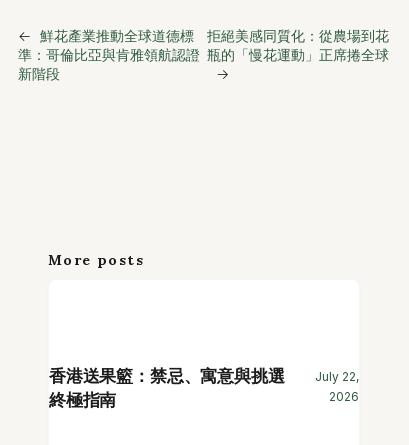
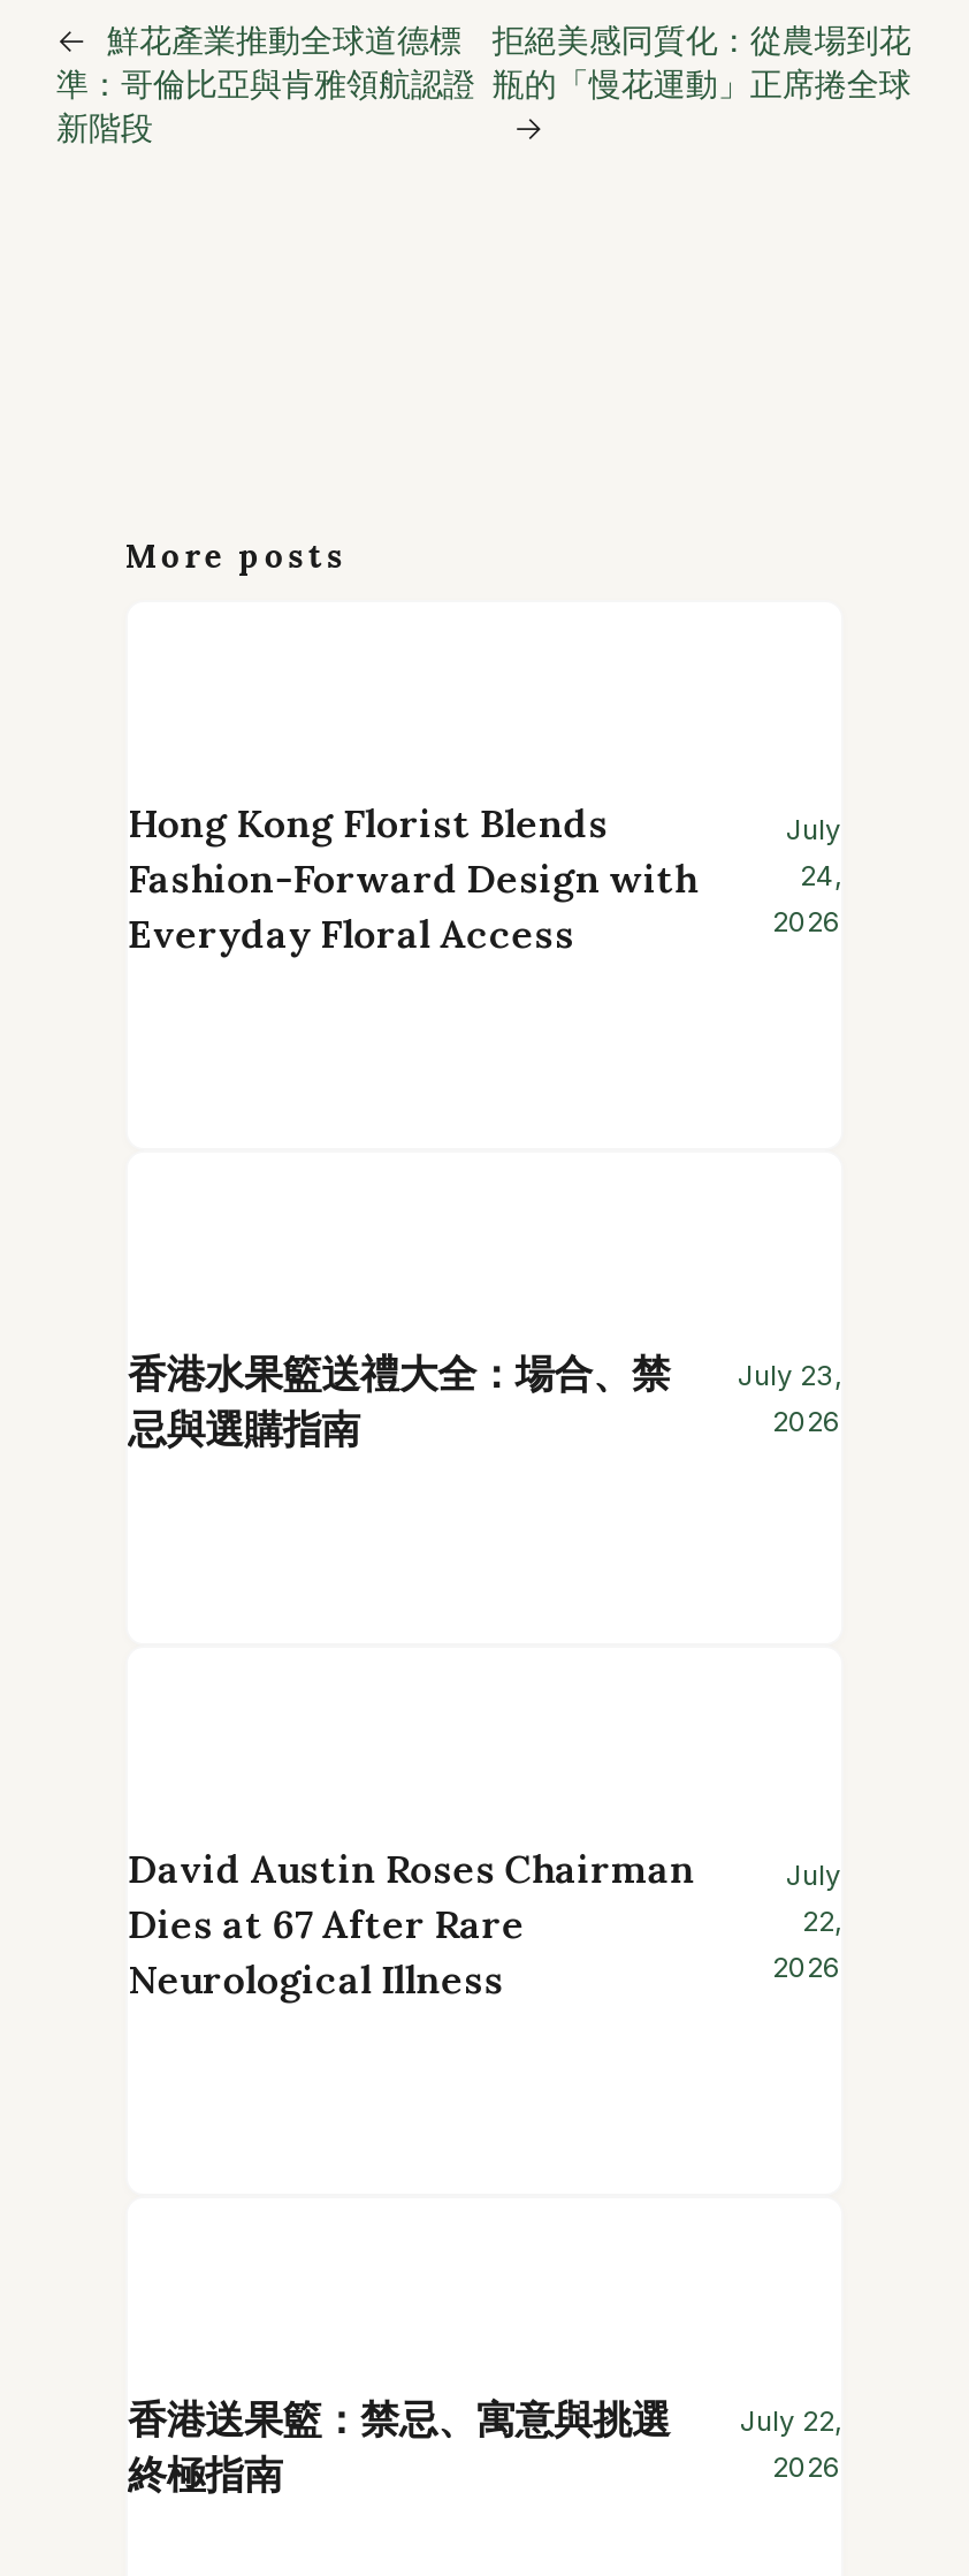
+ Hong Kong Florist Blends
+ Fashion-Forward Design with
+ Everyday Floral Access

+ 香港水果籃送禮大全：場合、禁
+ 忌與選購指南

+ David Austin Roses Chairman
+ Dies at 67 After Rare
+ Neurological Illness

+ July 23,
+ 2026

+ July
+ 24,
+ 2026

+ July
+ 22,
+ 2026
